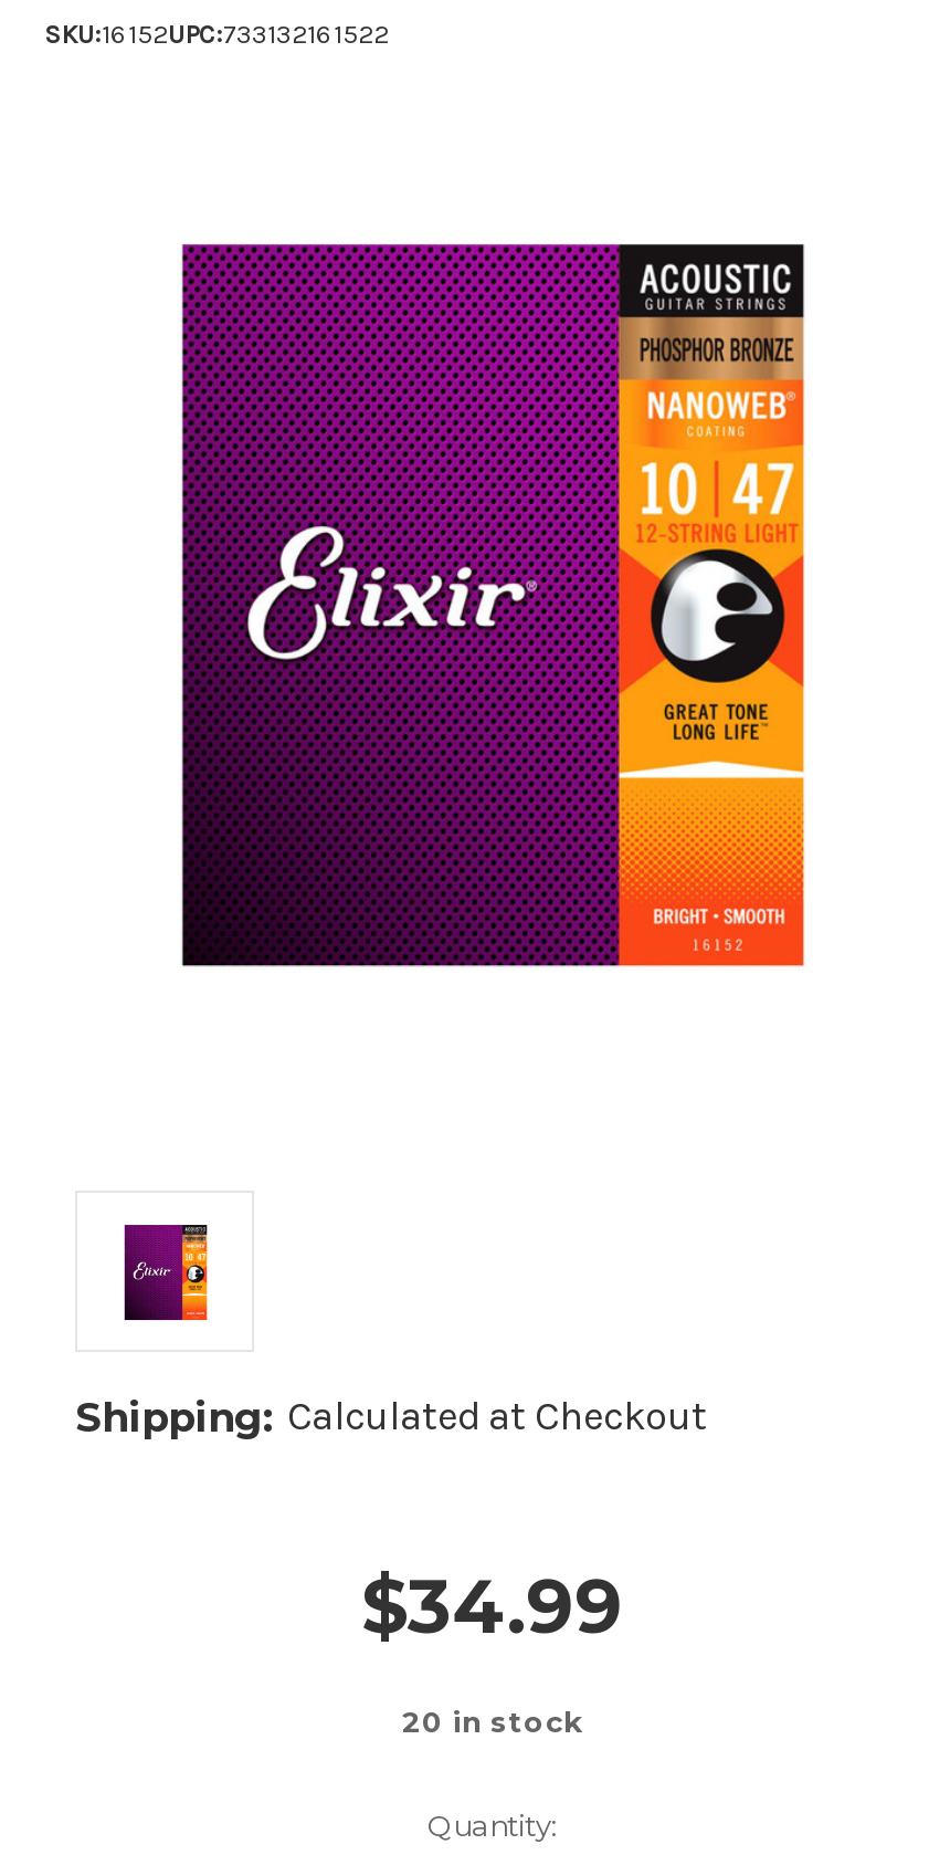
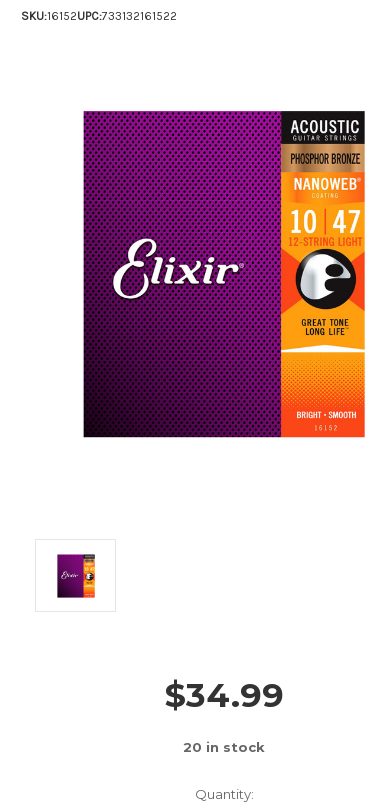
- Shipping: Calculated at Checkout
